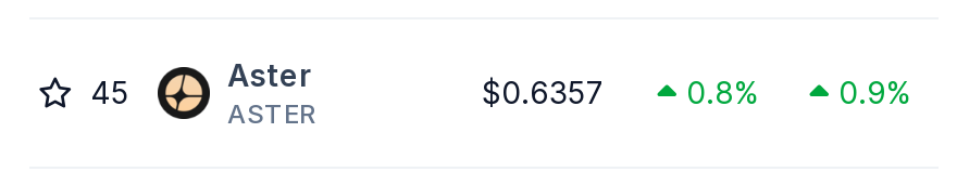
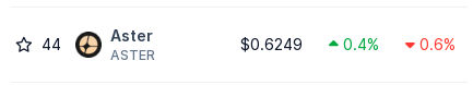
- 45
+ 44

- $0.6357
+ $0.6249

- 0.8%
+ 0.4%

- 0.9%
+ 0.6%
